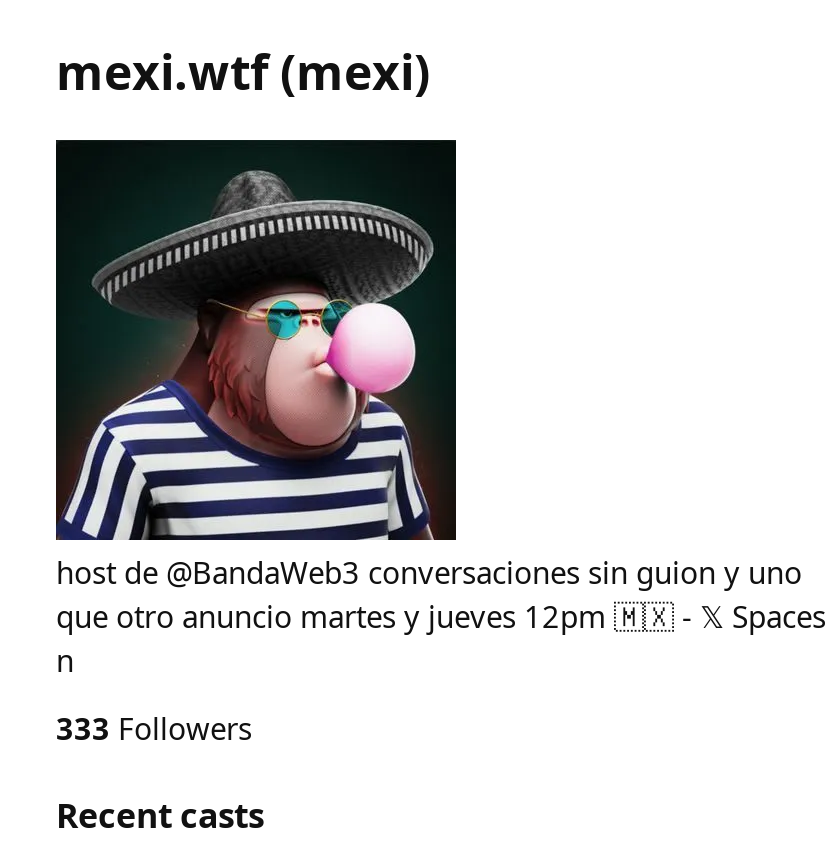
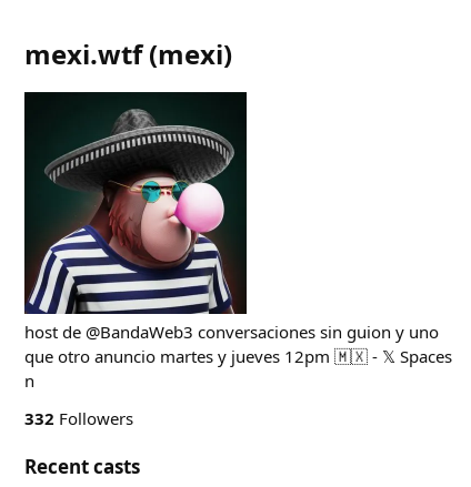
- 333 Followers
+ 332 Followers
